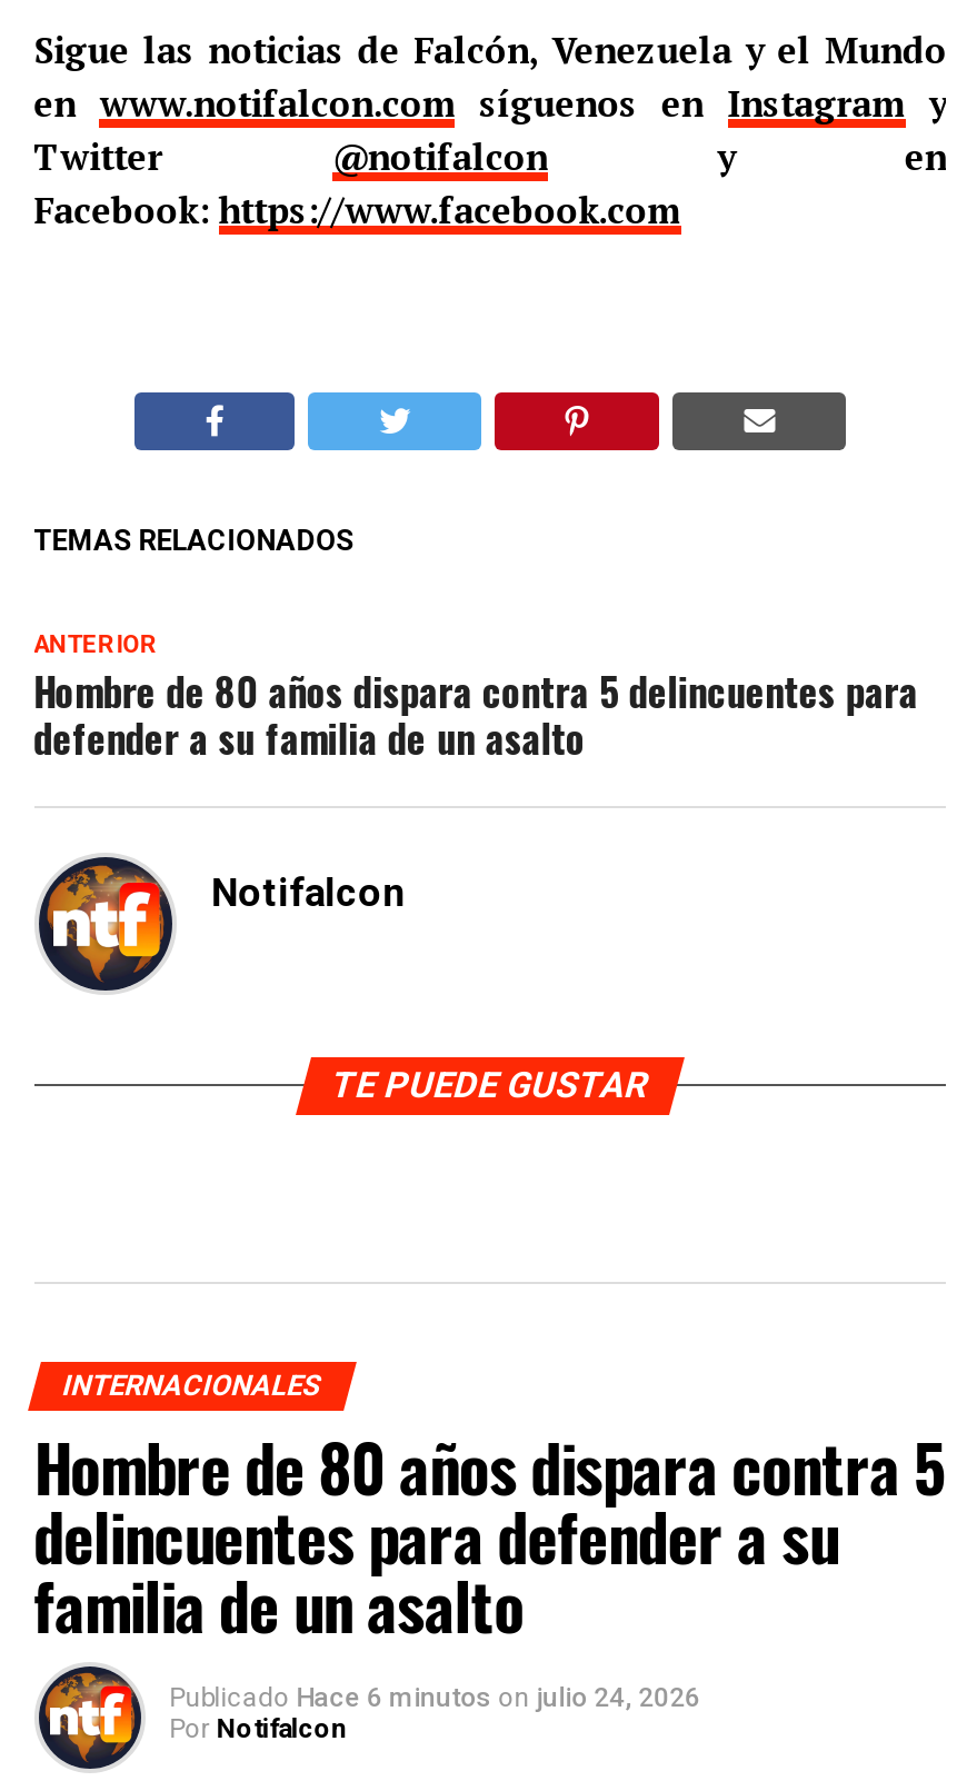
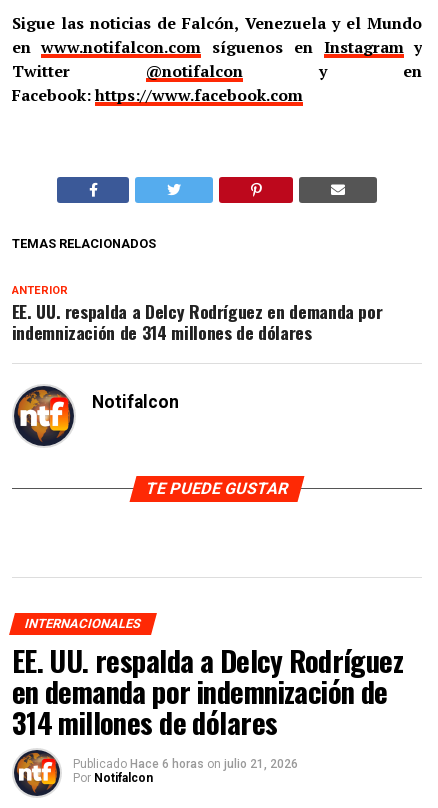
- Hombre de 80 años dispara contra 5 delincuentes para
- defender a su familia de un asalto
+ EE. UU. respalda a Delcy Rodríguez en demanda por
+ indemnización de 314 millones de dólares

- Hombre de 80 años dispara contra 5
- delincuentes para defender a su
- familia de un asalto
- Publicado Hace 6 minutos on julio 24, 2026
+ EE. UU. respalda a Delcy Rodríguez
+ en demanda por indemnización de
+ 314 millones de dólares
+ Publicado Hace 6 horas on julio 21, 2026
